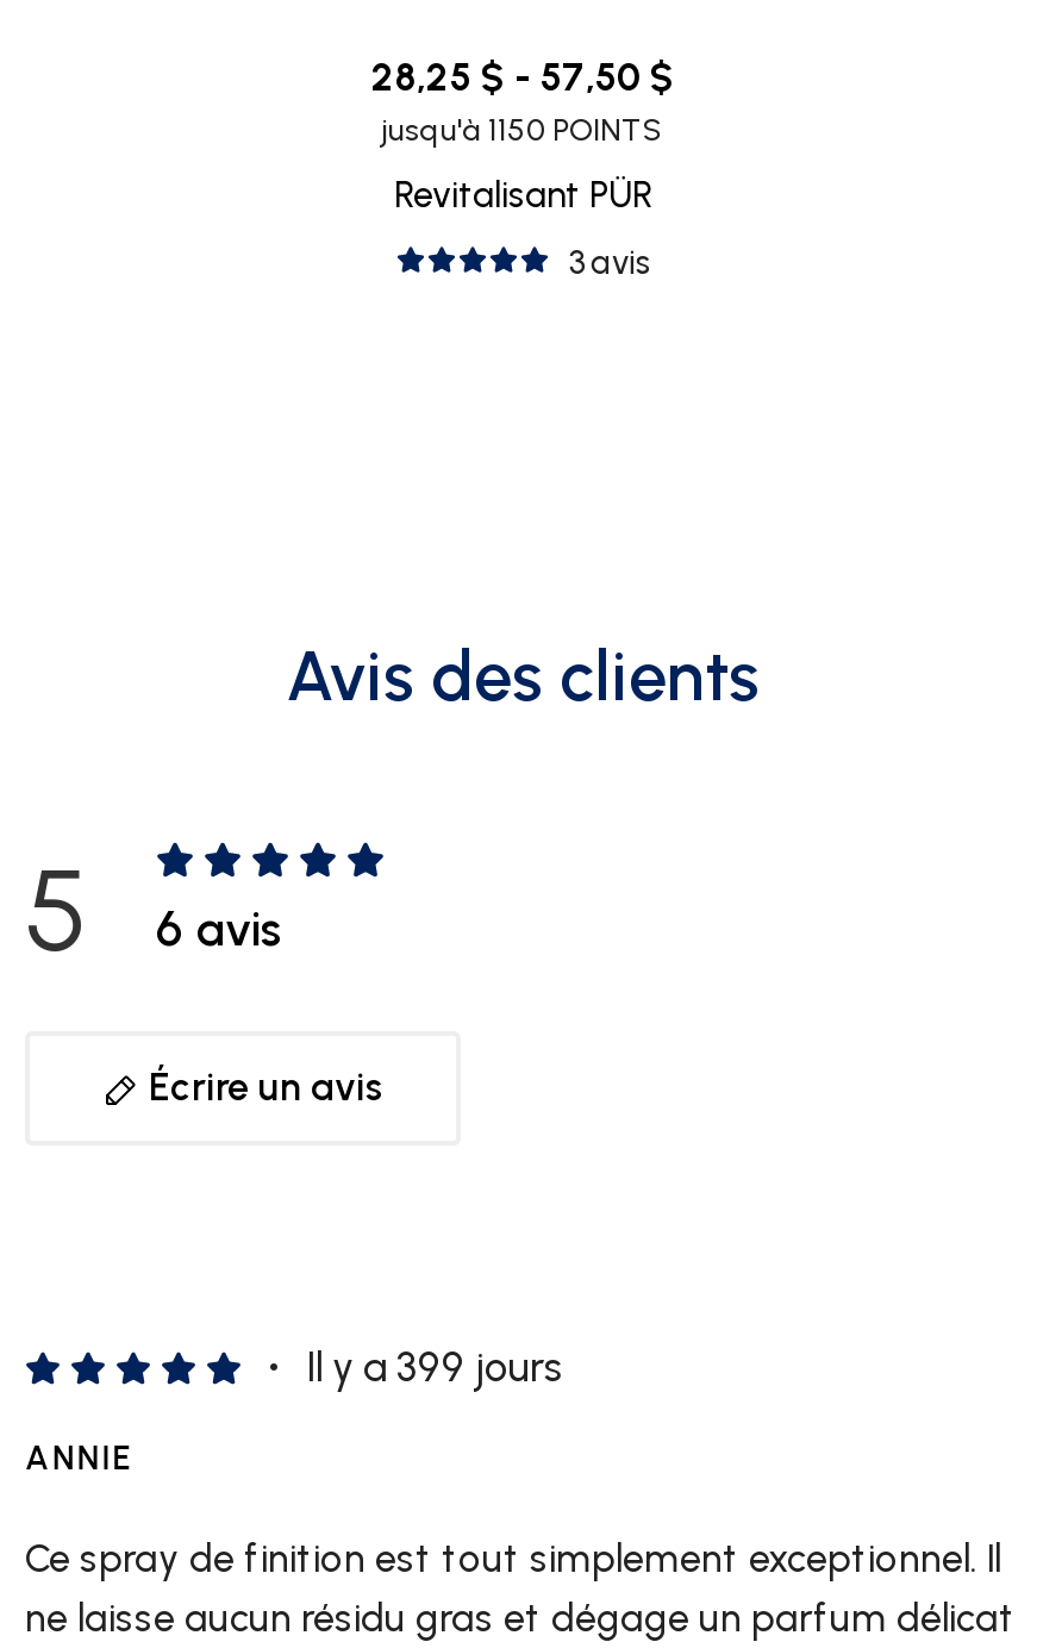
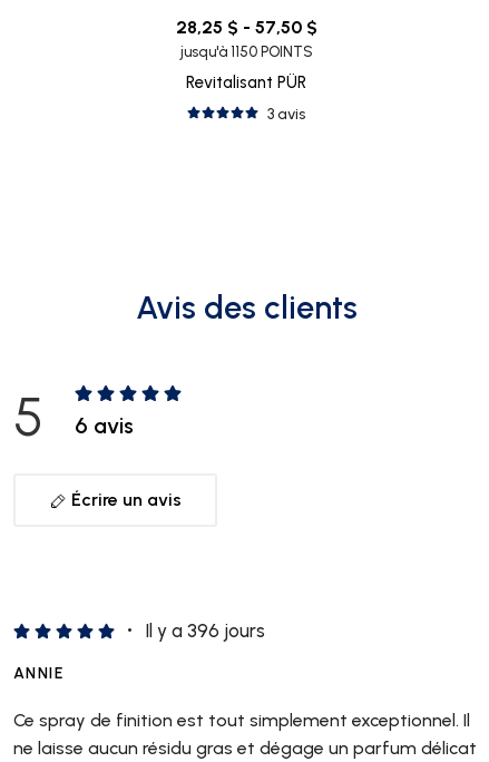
- Il y a 399 jours
+ Il y a 396 jours
